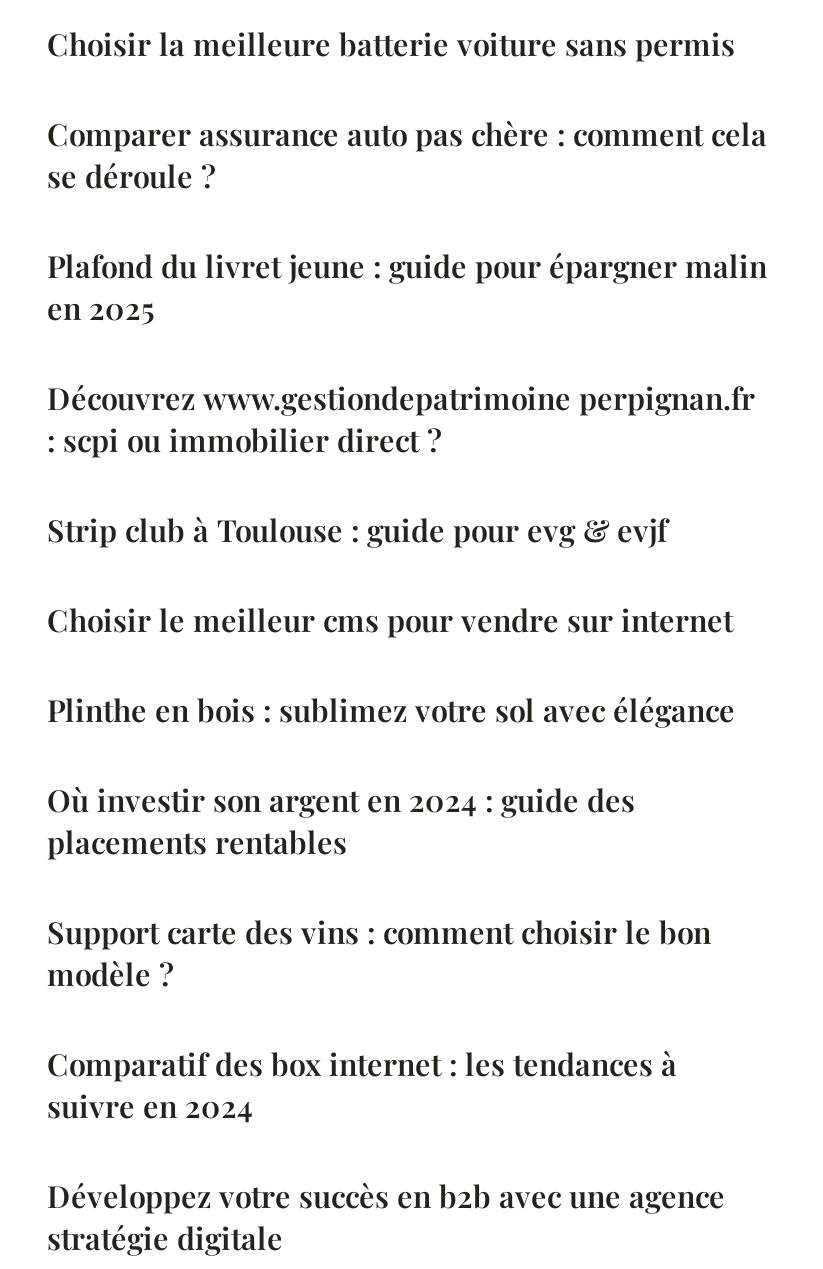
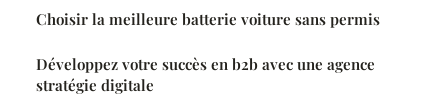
- Comparer assurance auto pas chère : comment cela
- se déroule ?
- Plafond du livret jeune : guide pour épargner malin
- en 2025
- Découvrez www.gestiondepatrimoine perpignan.fr
- : scpi ou immobilier direct ?
- Strip club à Toulouse : guide pour evg & evjf
- Choisir le meilleur cms pour vendre sur internet
- Plinthe en bois : sublimez votre sol avec élégance
- Où investir son argent en 2024 : guide des
- placements rentables
- Support carte des vins : comment choisir le bon
- modèle ?
- Comparatif des box internet : les tendances à
- suivre en 2024
